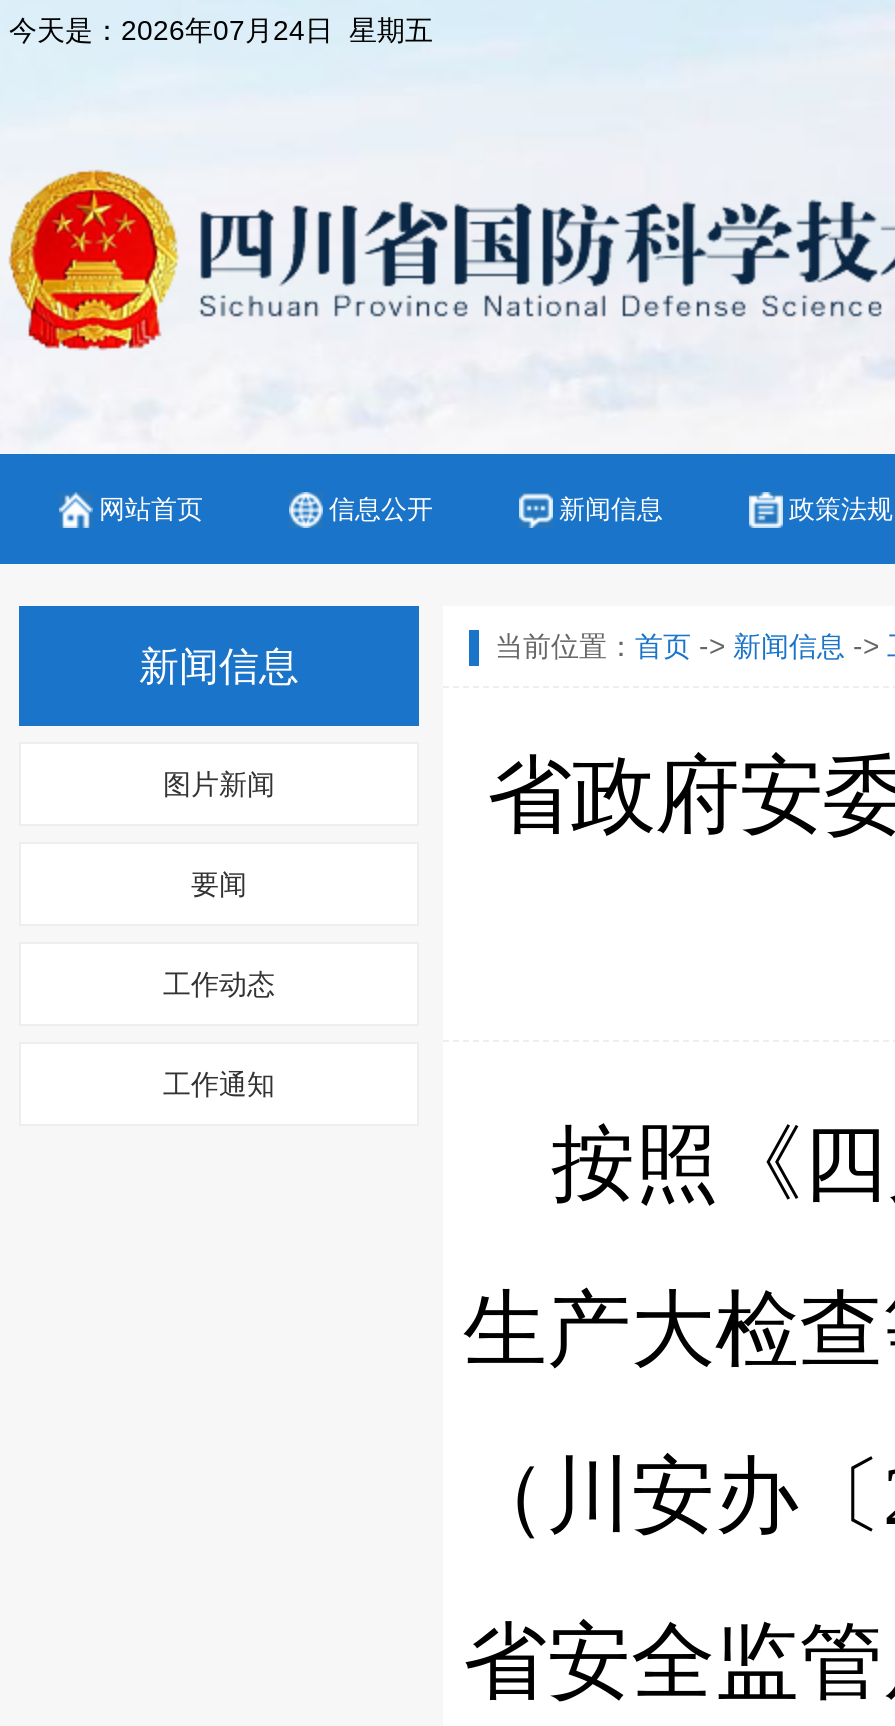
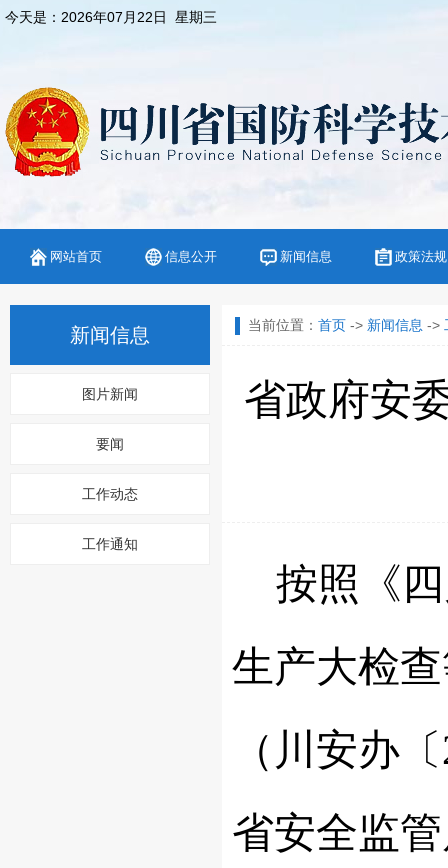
- 今天是：2026年07月24日 星期五
+ 今天是：2026年07月22日 星期三
